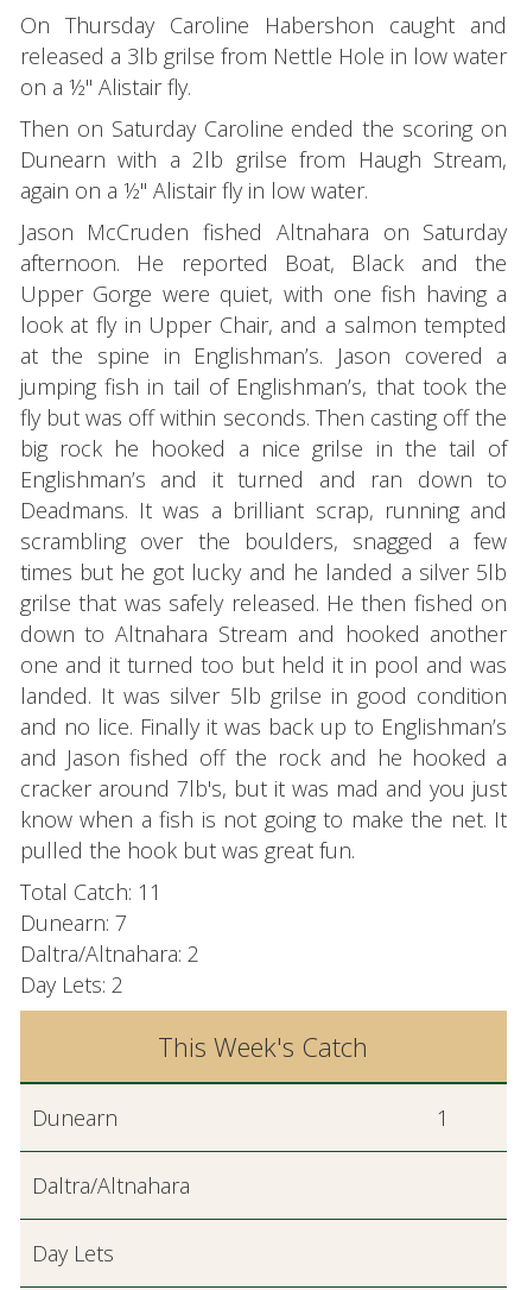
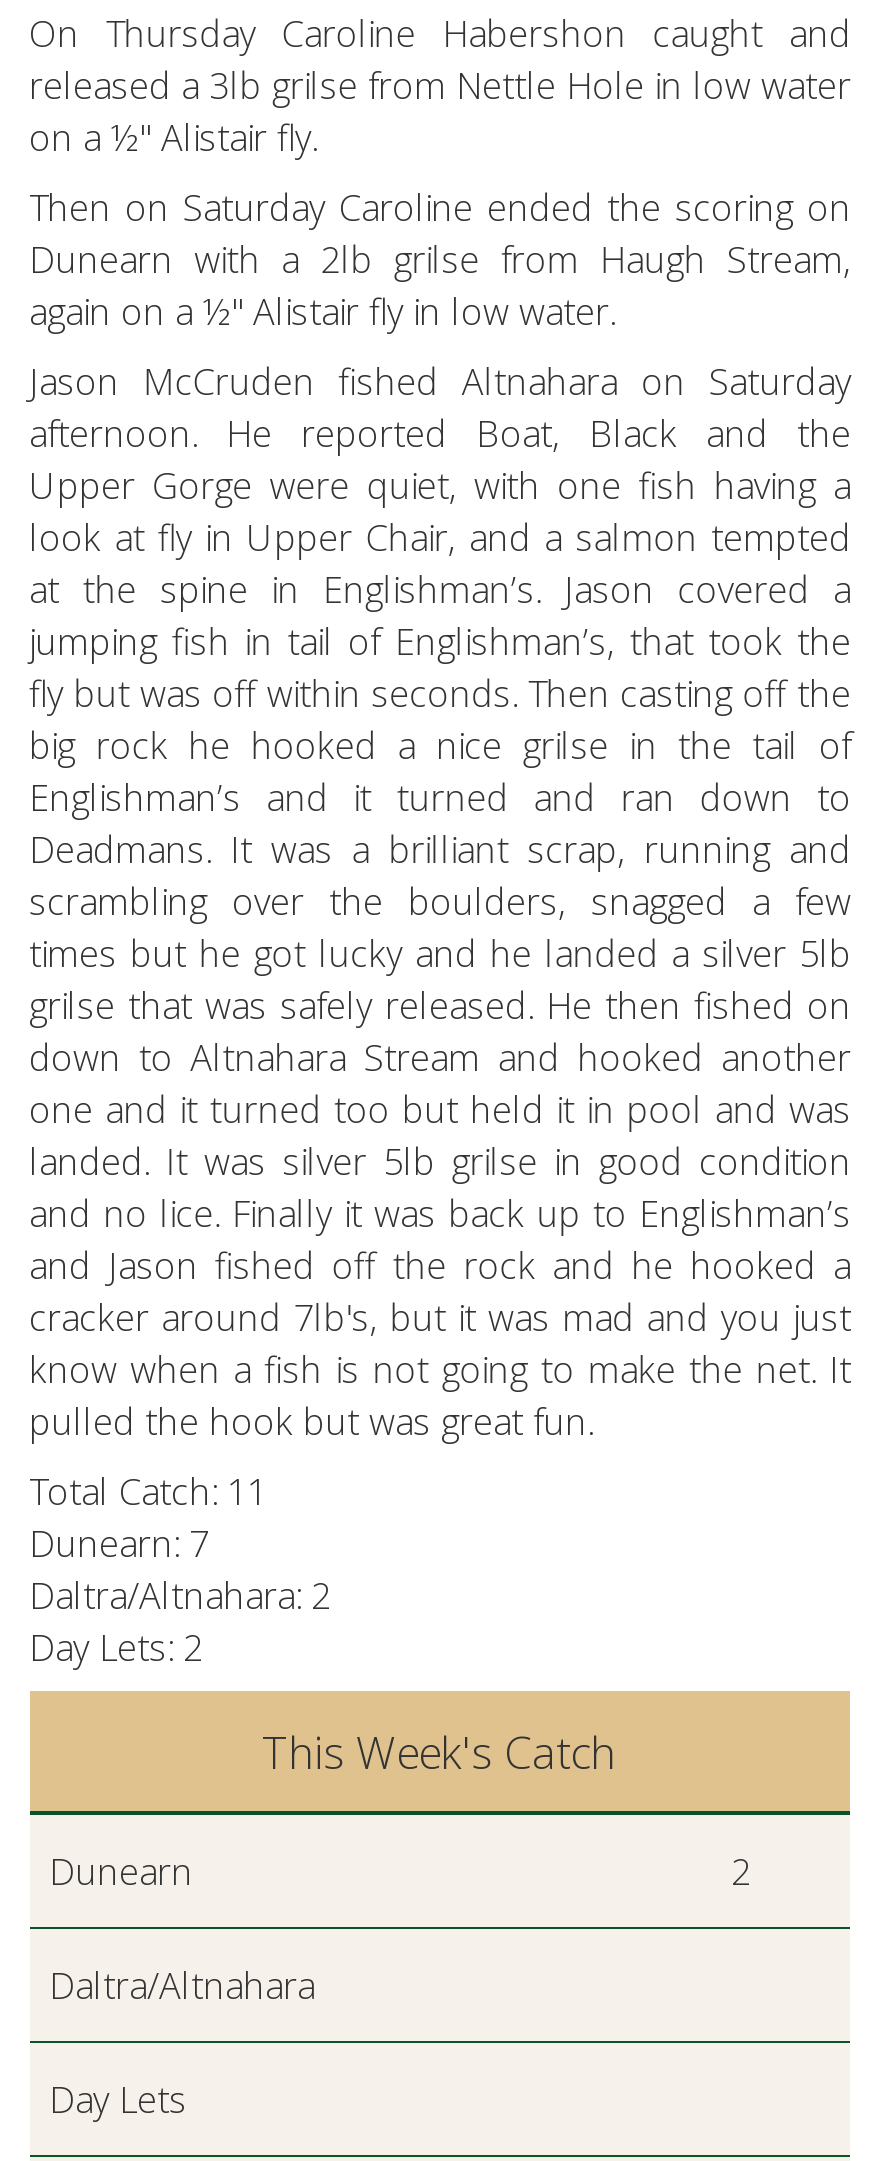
- 1
+ 2
